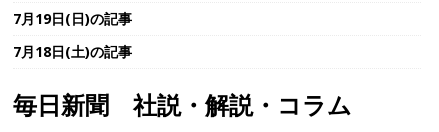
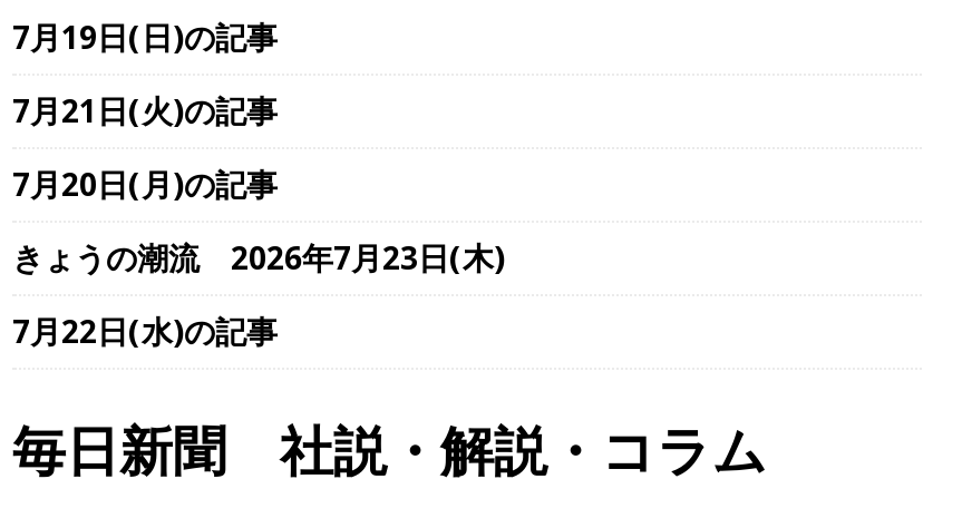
- 7月18日(土)の記事
+ 7月21日(火)の記事
+ 7月20日(月)の記事
+ きょうの潮流 2026年7月23日(木)
+ 7月22日(水)の記事
